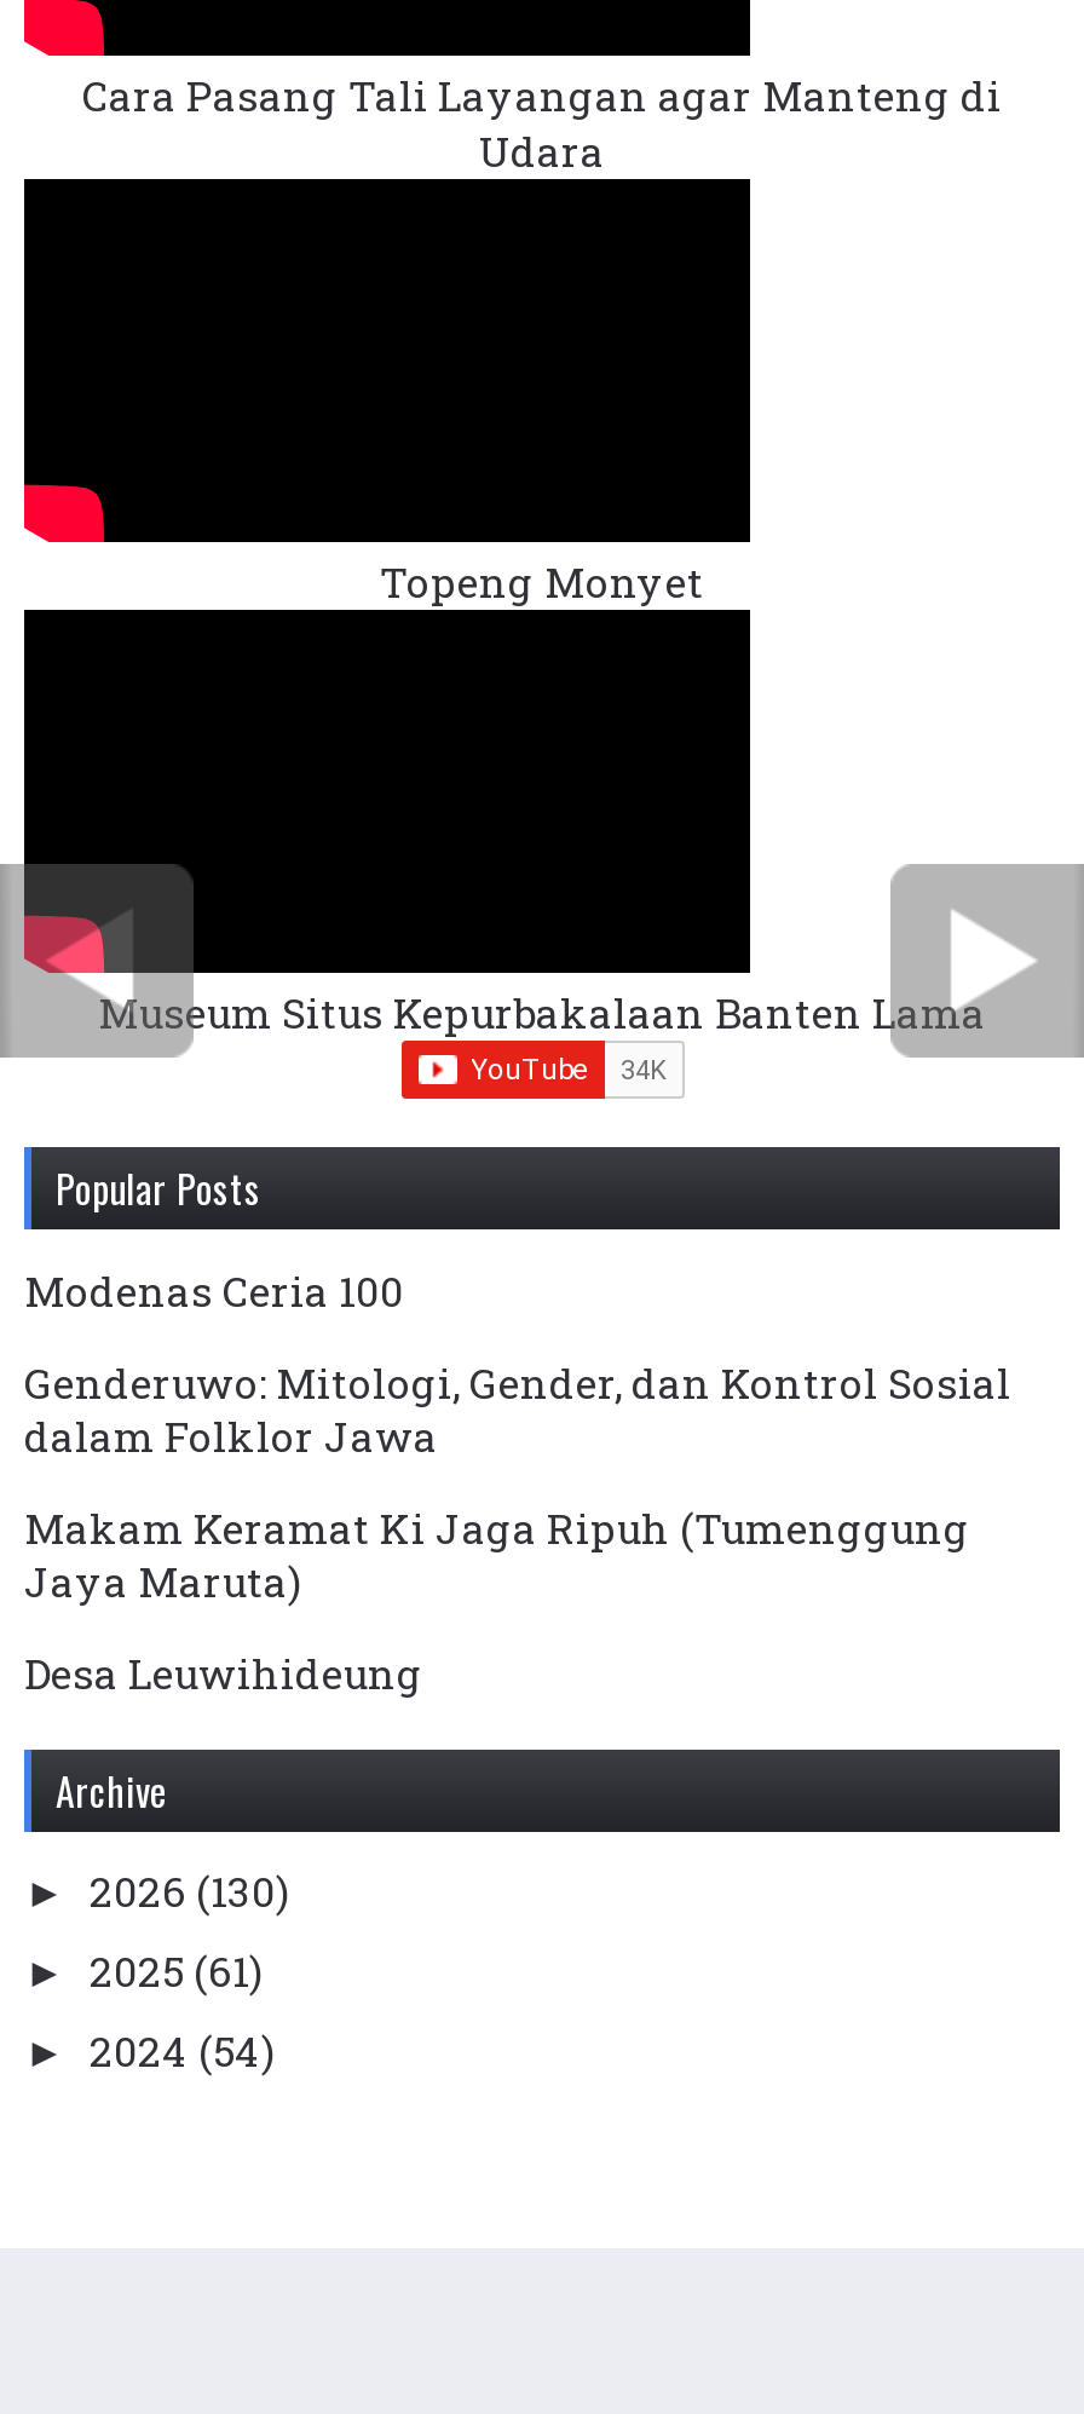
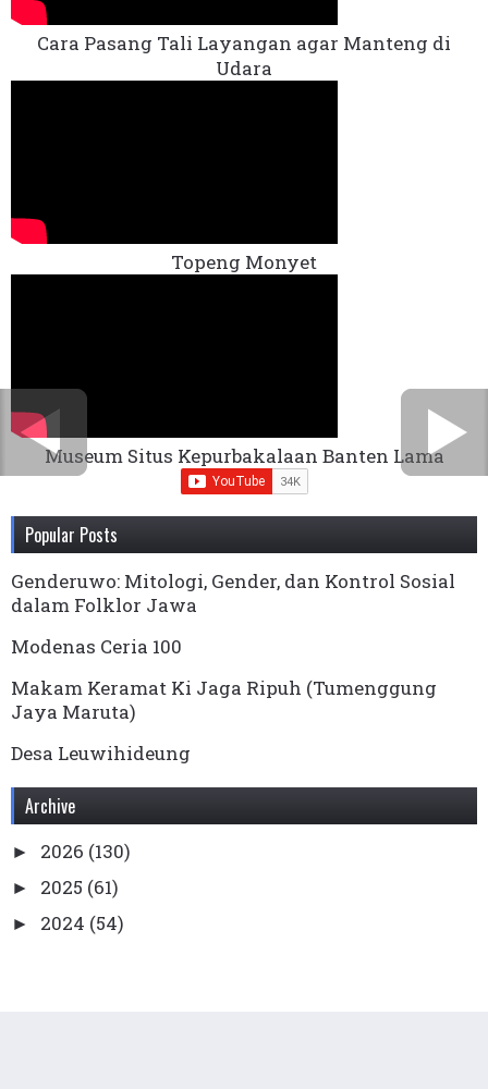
moved down: Modenas Ceria 100

moved up: Genderuwo: Mitologi, Gender, dan Kontrol Sosial | dalam Folklor Jawa
